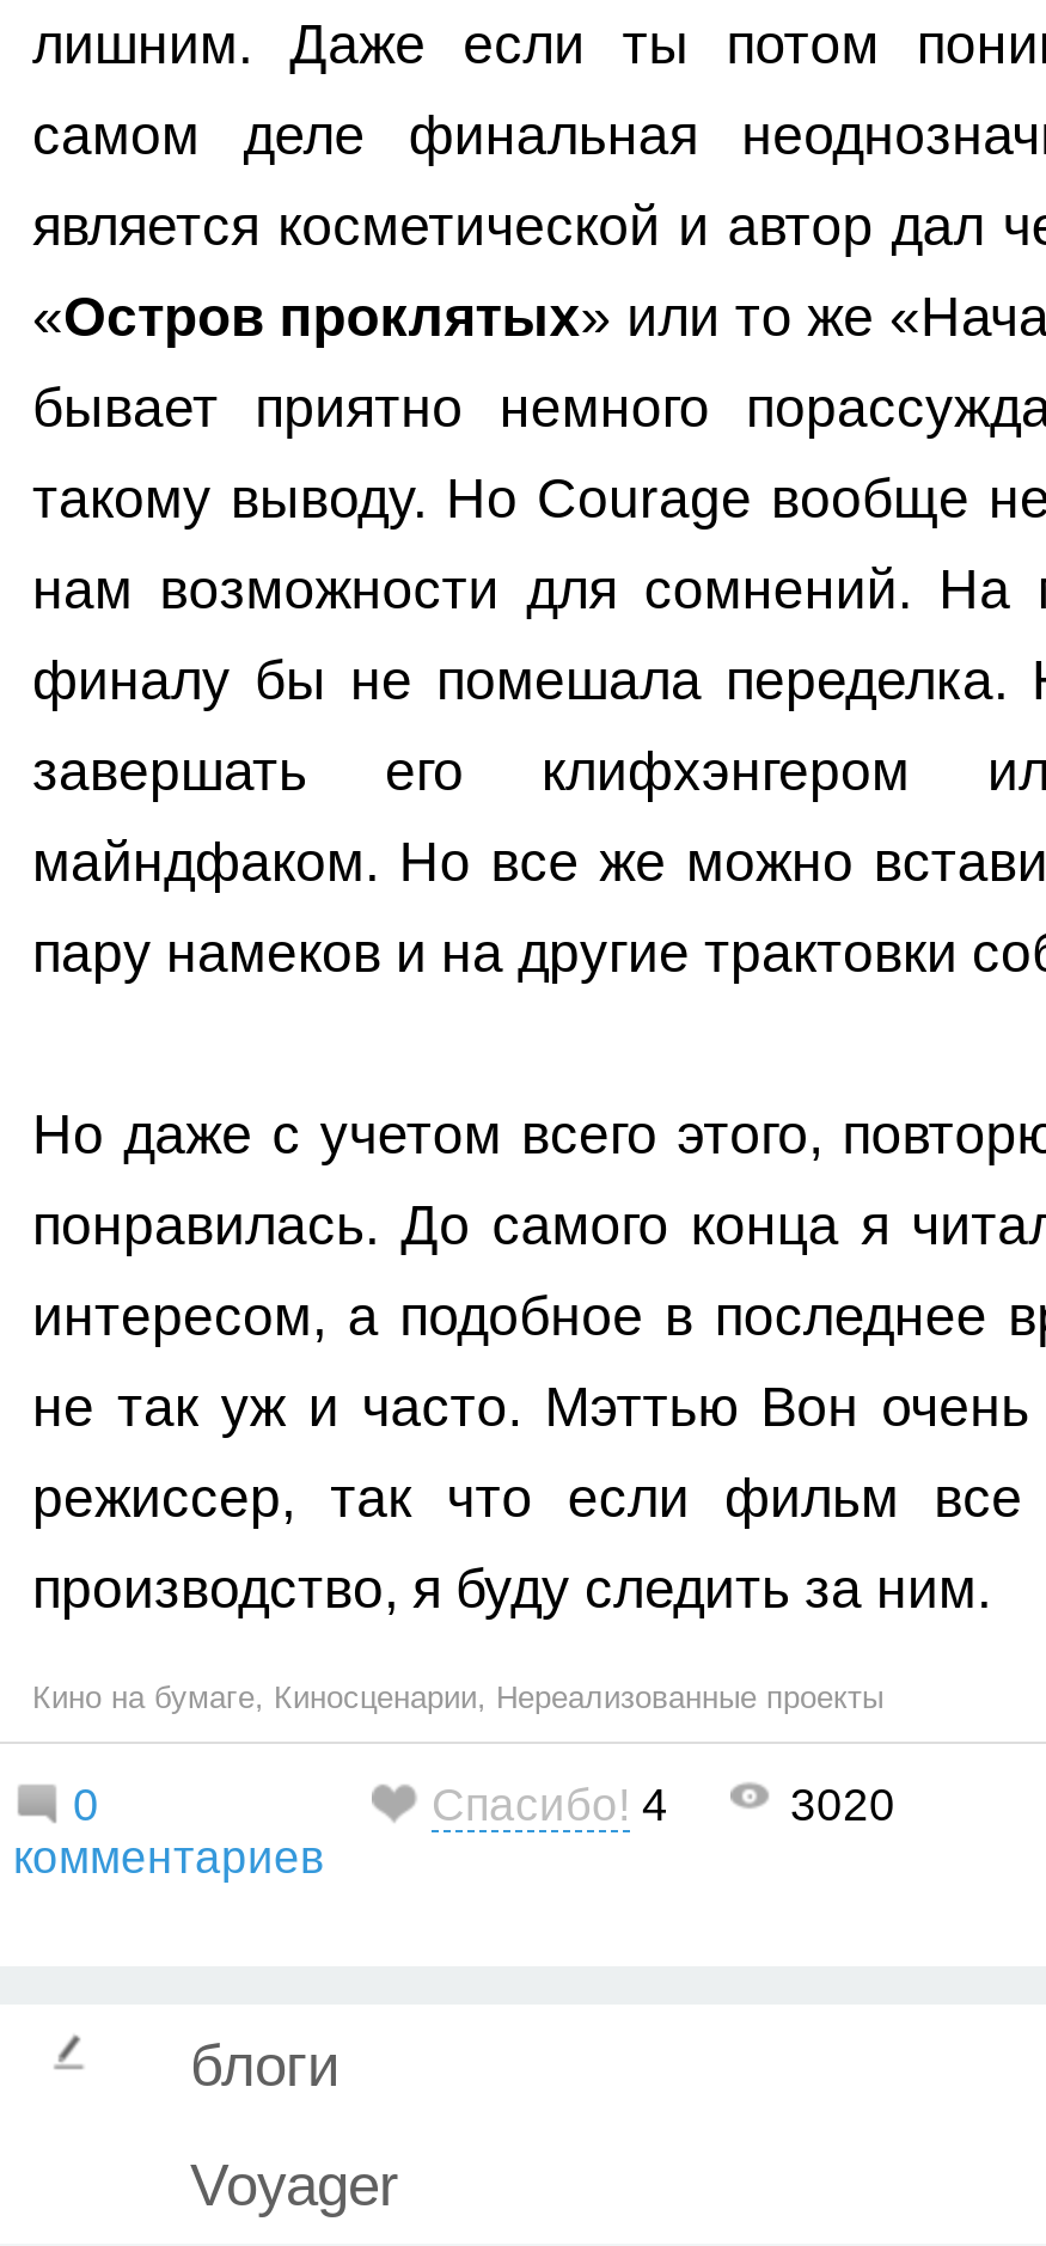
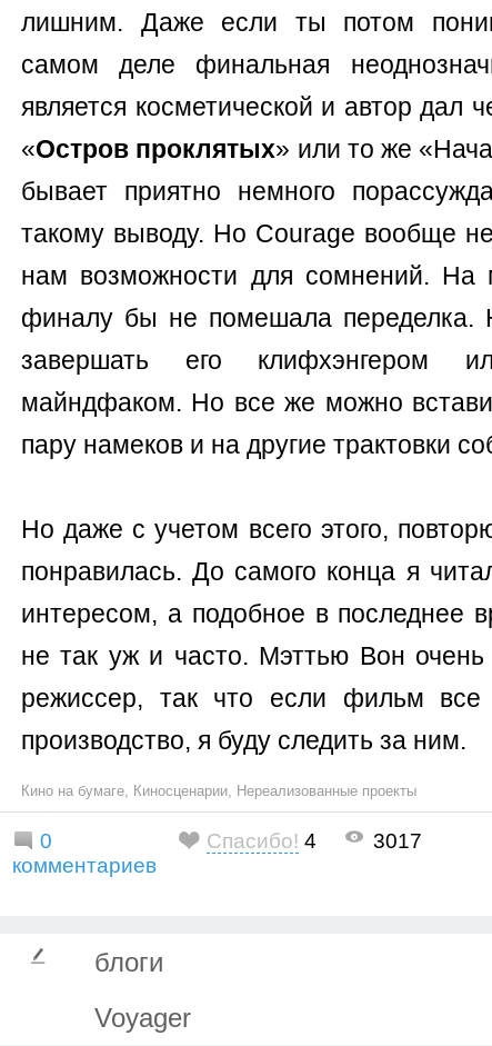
- 3020
+ 3017
